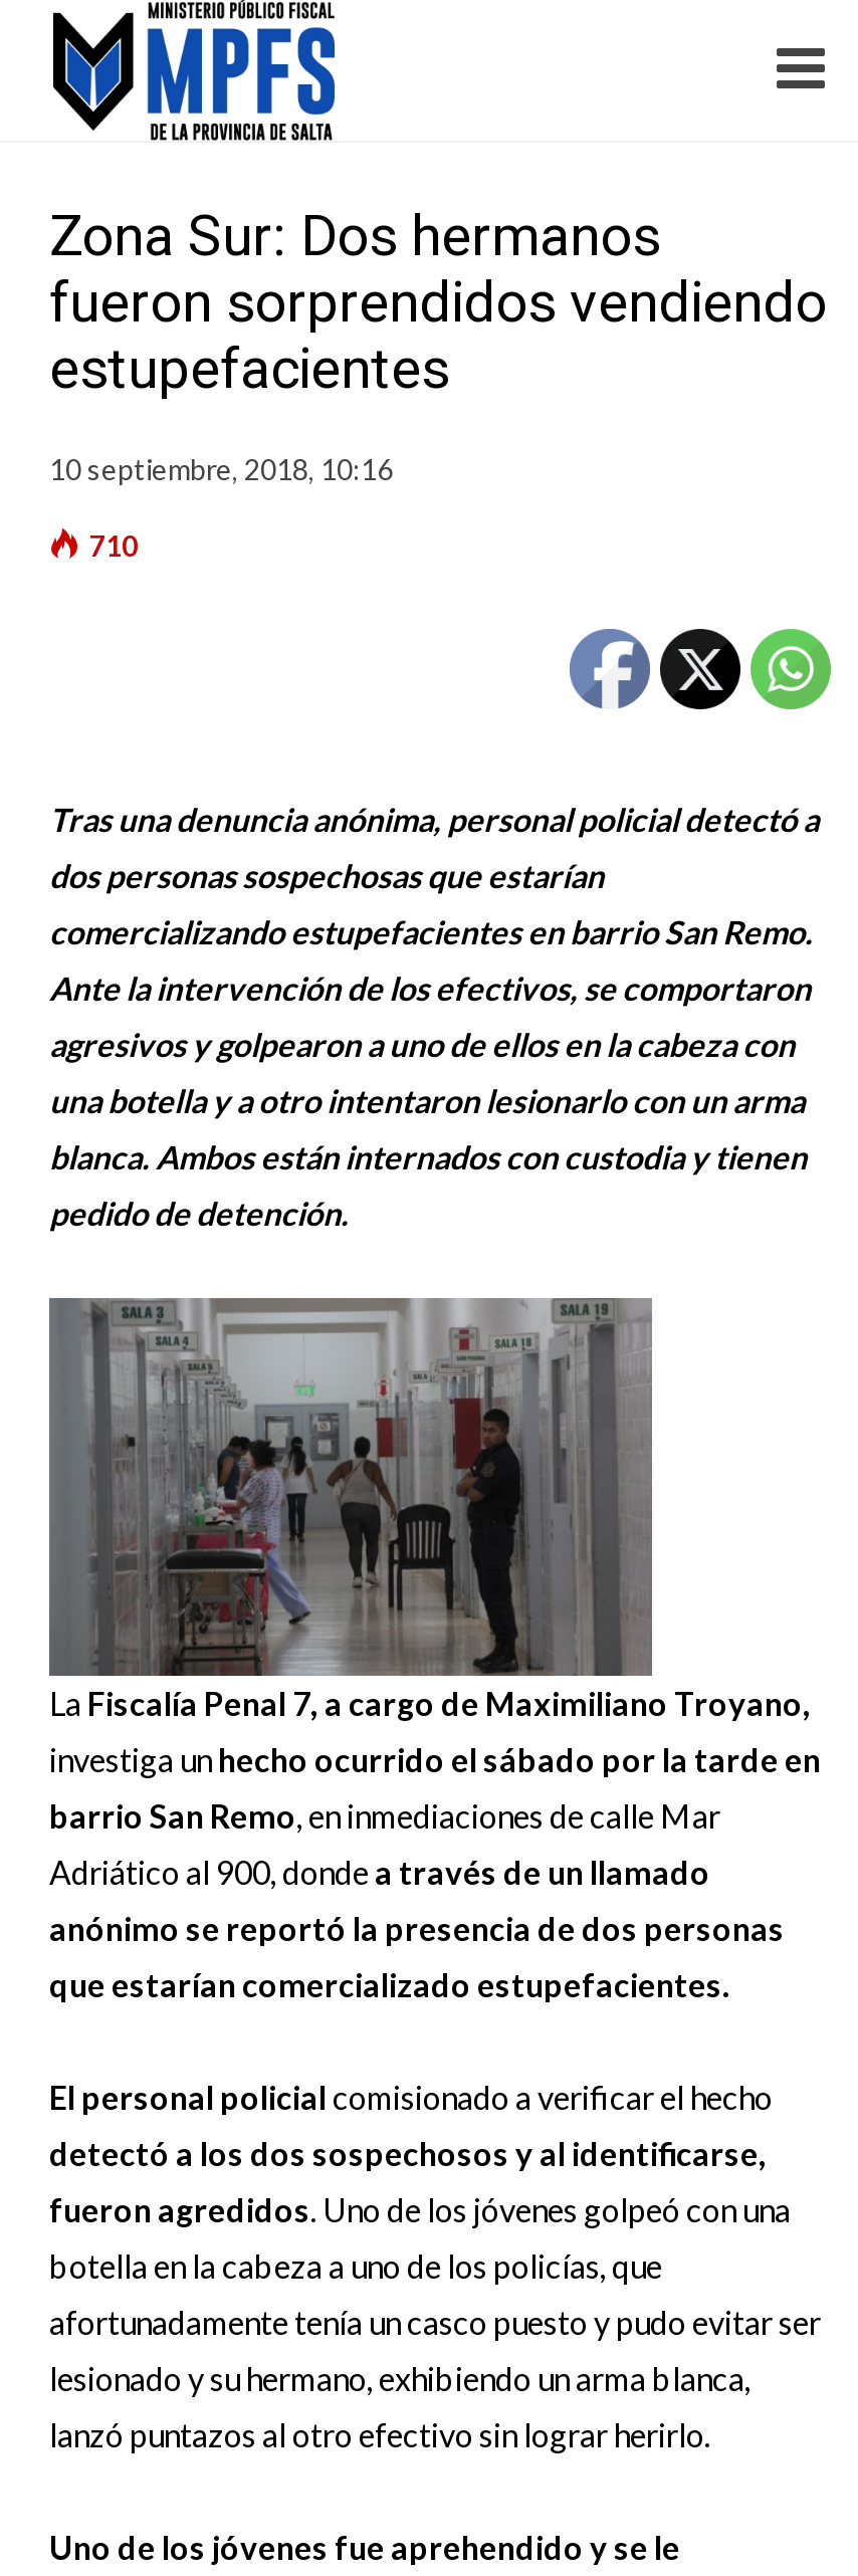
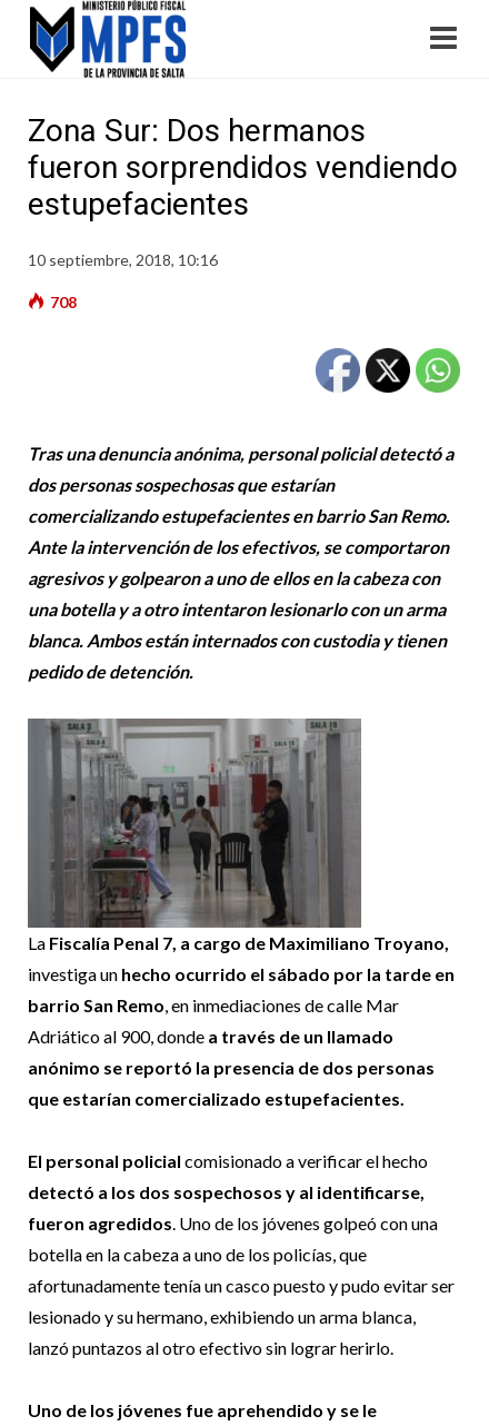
- 710
+ 708
